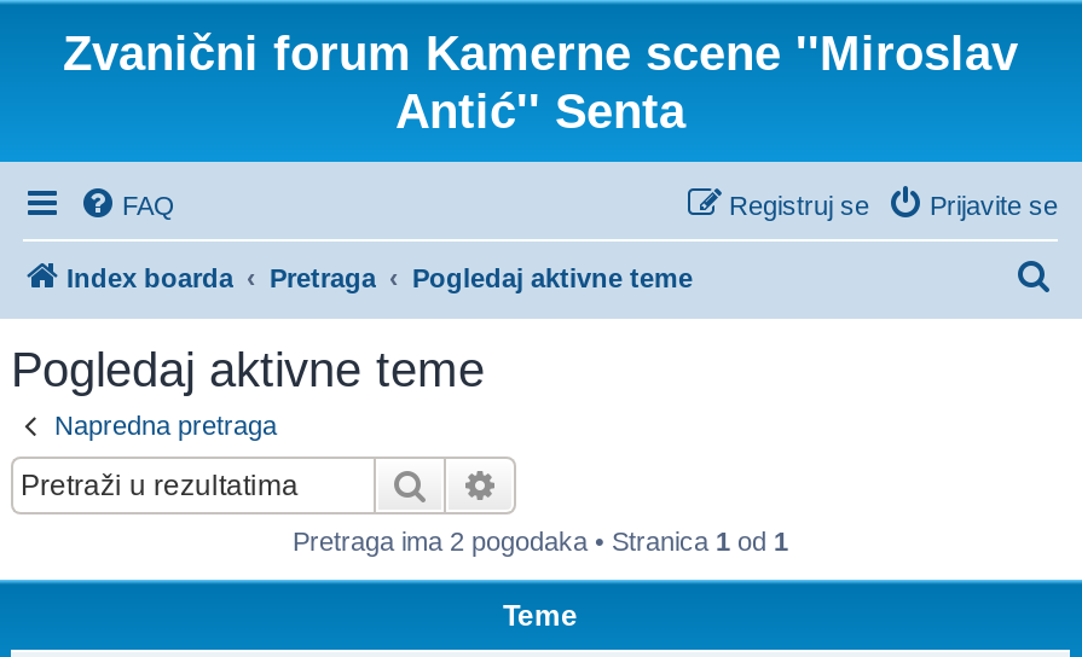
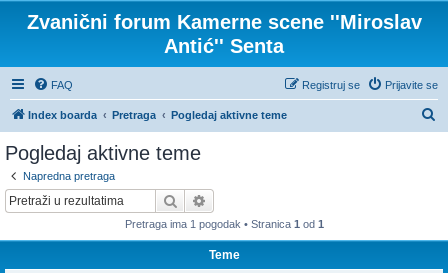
- Pretraga ima 2 pogodaka • Stranica 1 od 1
+ Pretraga ima 1 pogodak • Stranica 1 od 1
